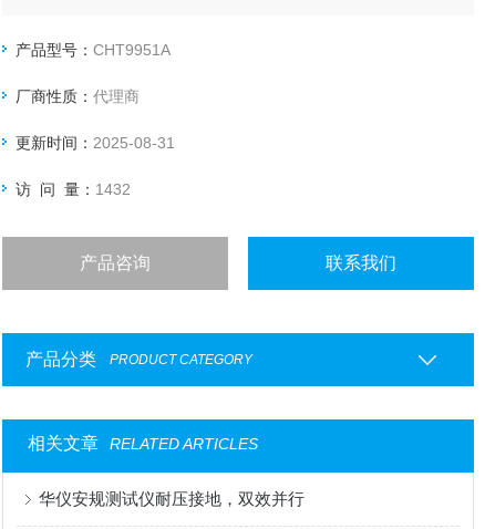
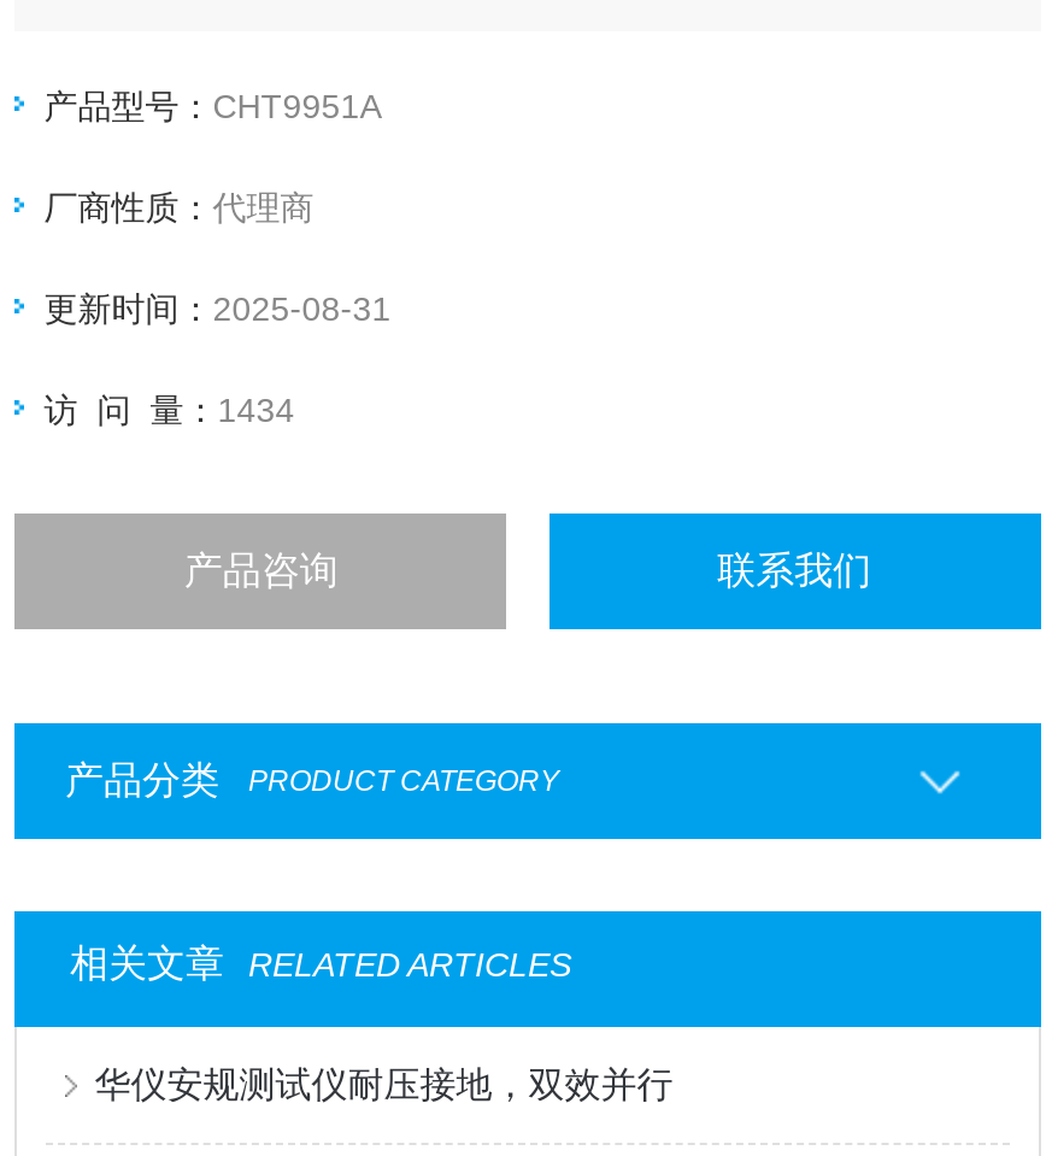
- 访 问 量：1432
+ 访 问 量：1434
